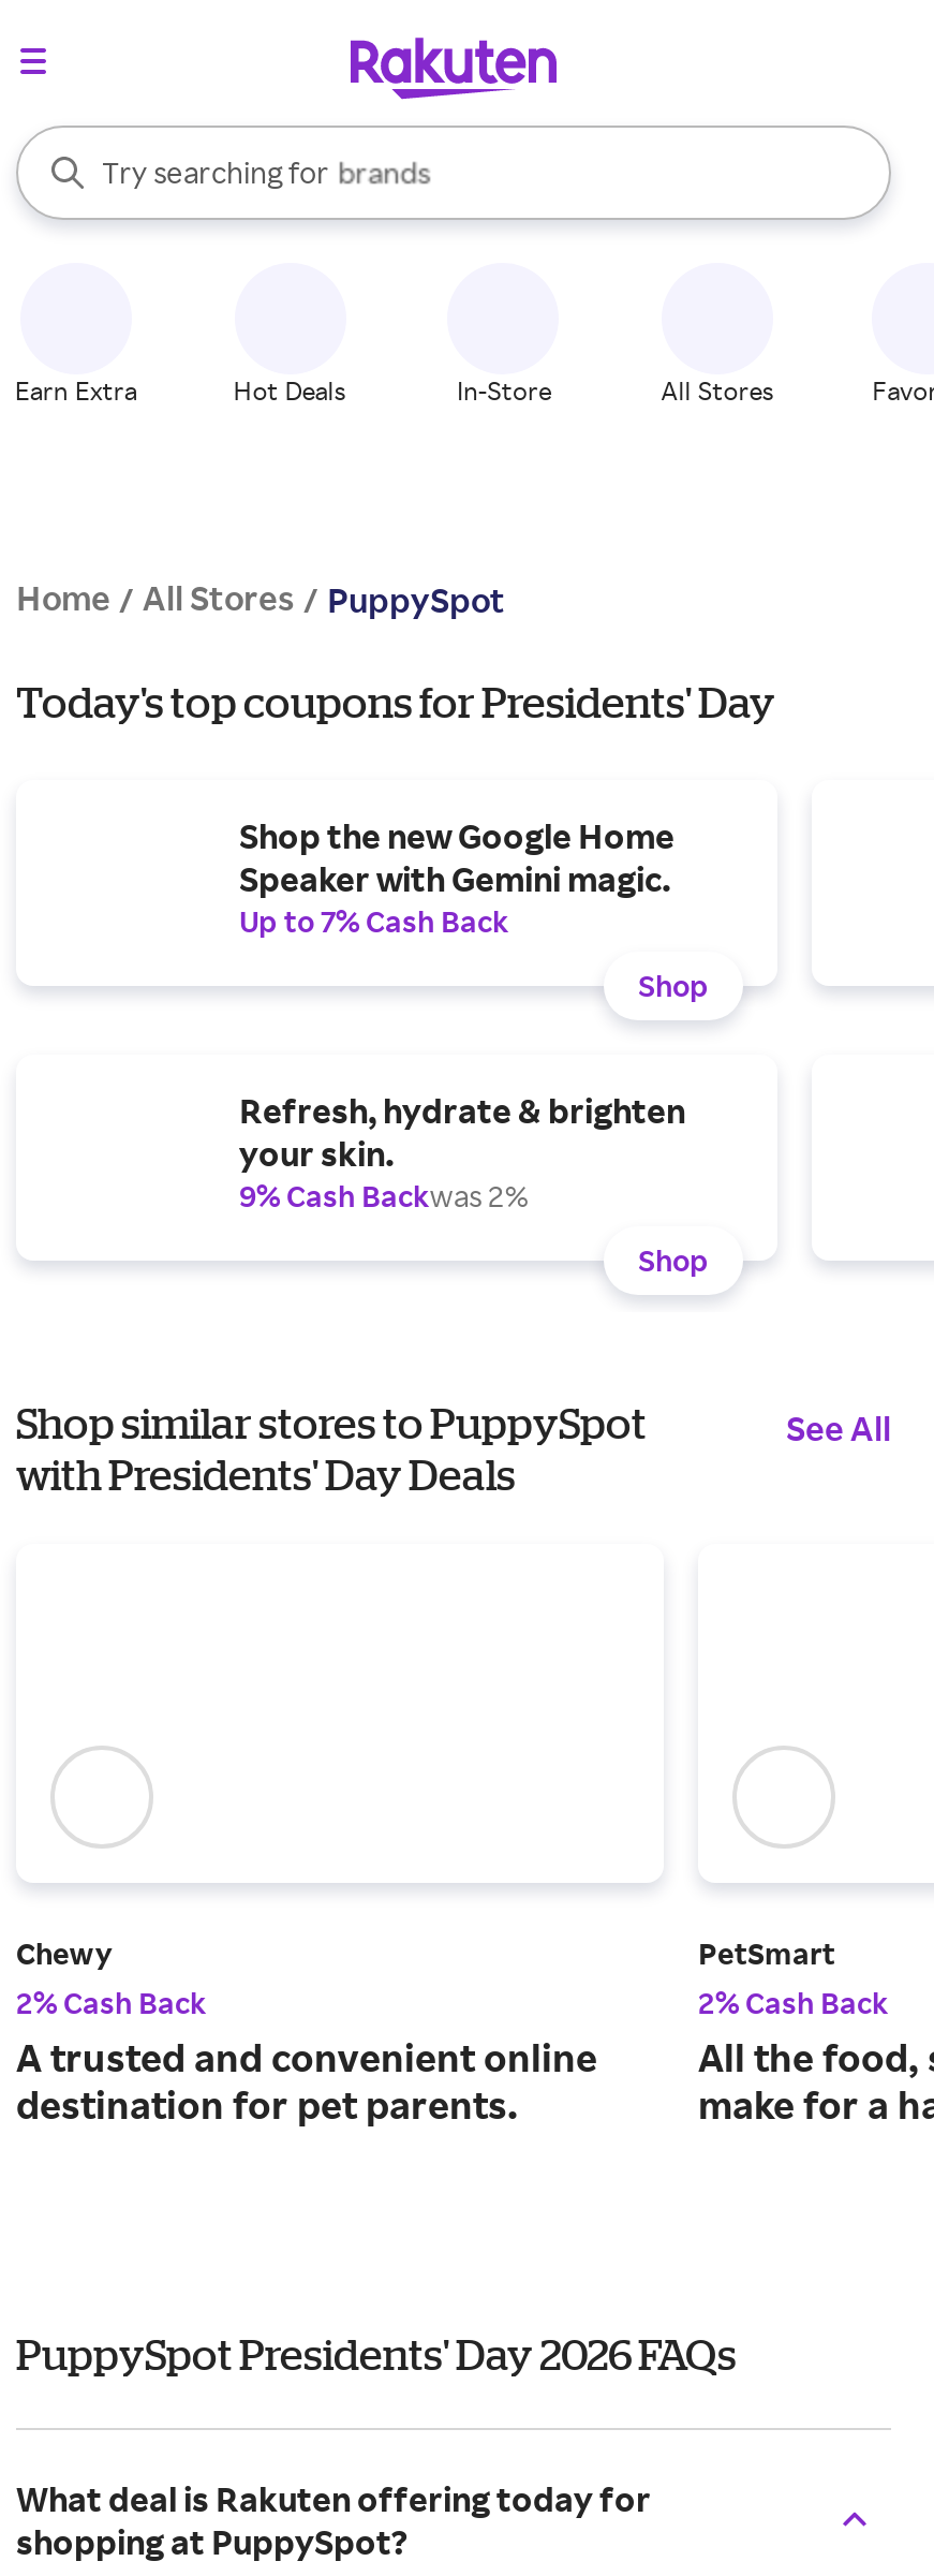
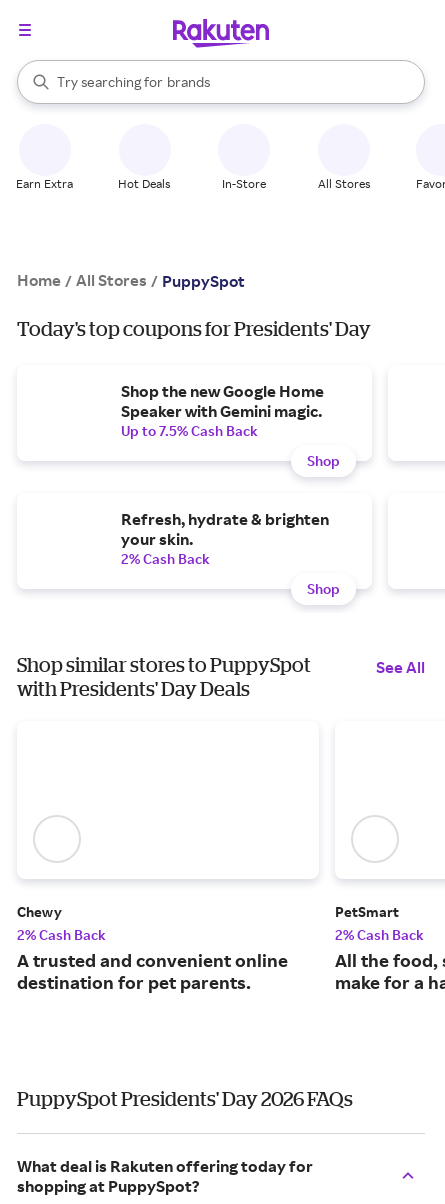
- Up to 7% Cash Back
+ Up to 7.5% Cash Back

- 9% Cash Backwas 2%
+ 2% Cash Back
